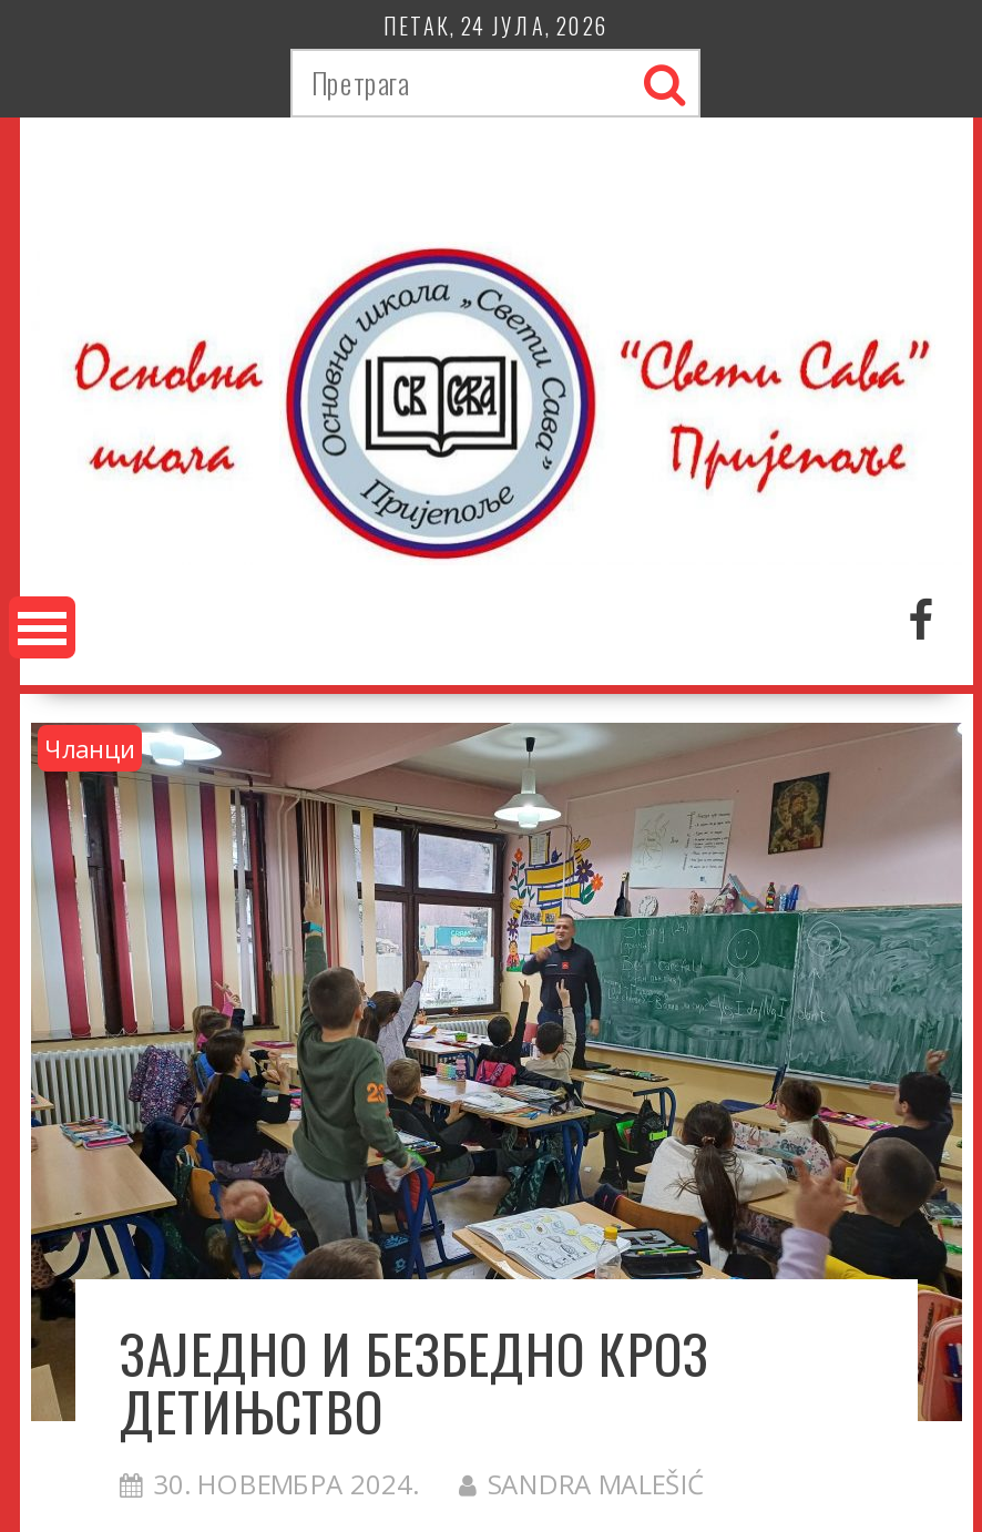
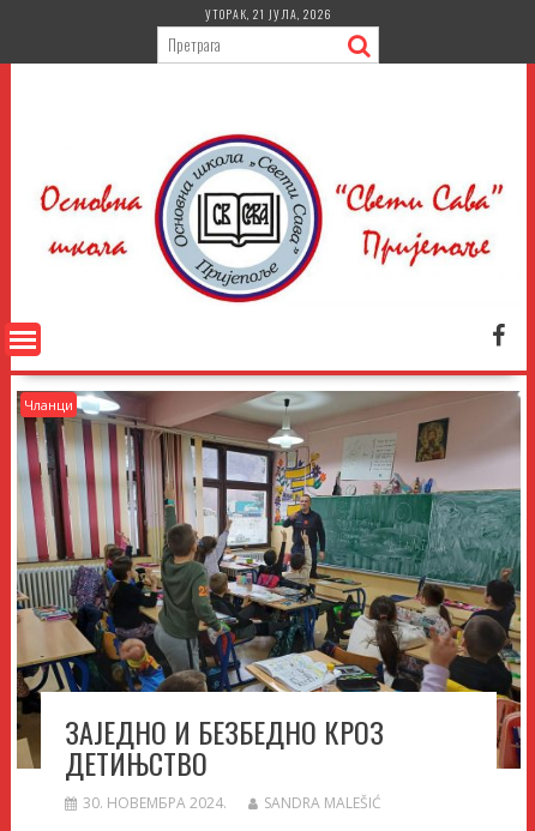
- ПЕТАК, 24 ЈУЛА, 2026
+ УТОРАК, 21 ЈУЛА, 2026
